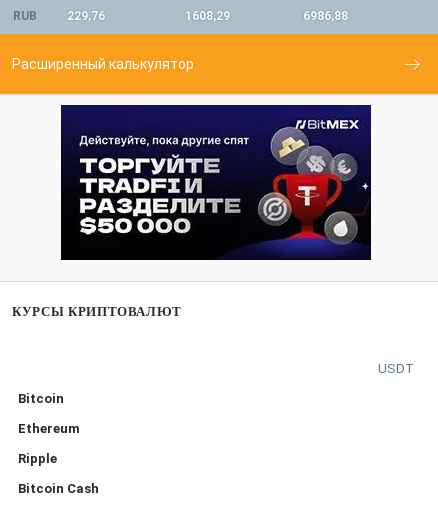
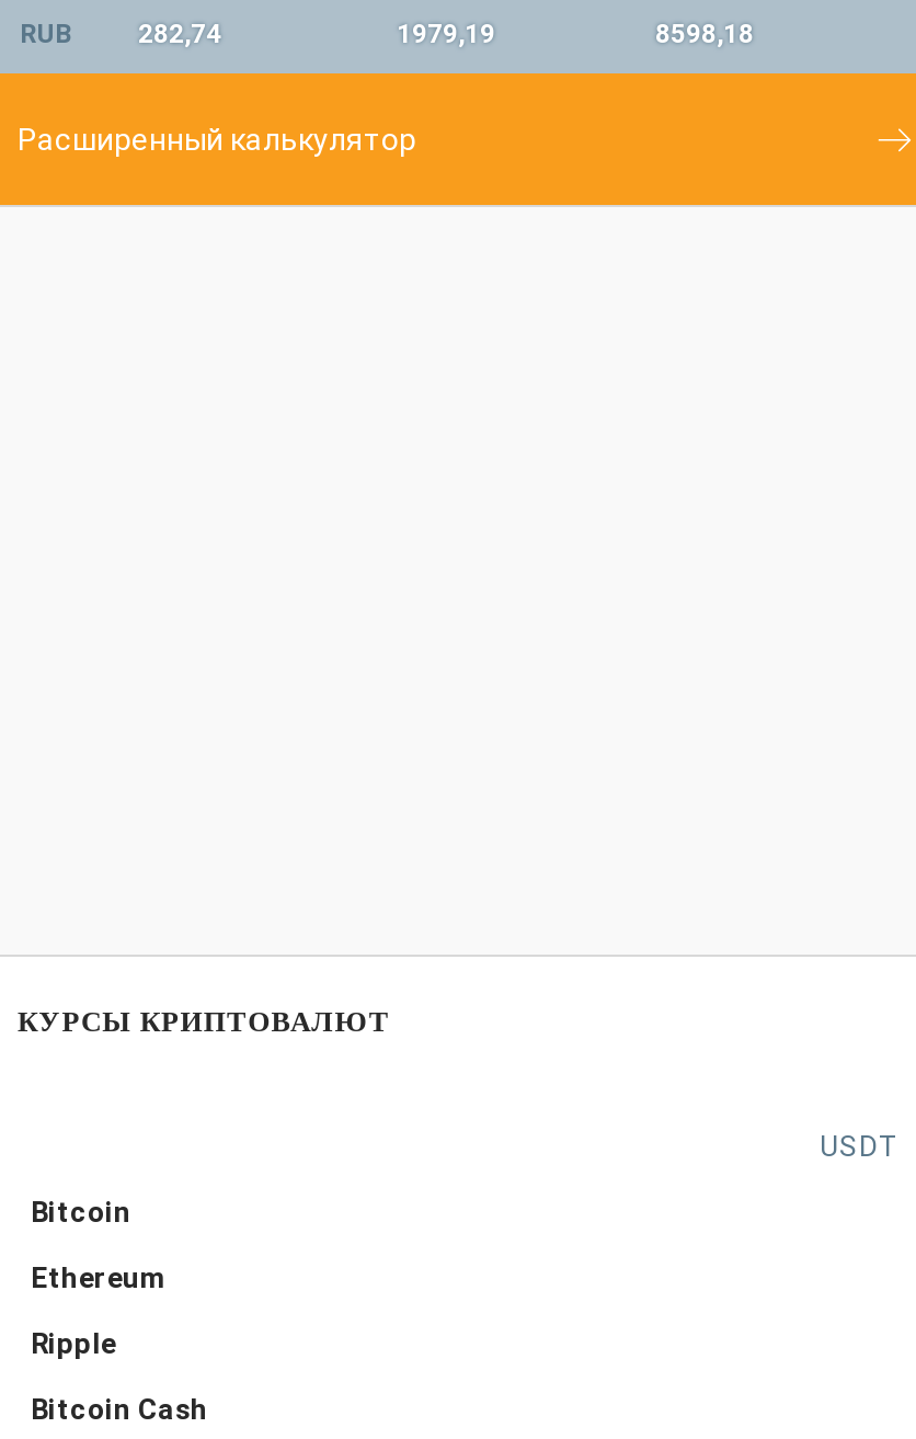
- 229,76
+ 282,74

- 1608,29
+ 1979,19

- 6986,88
+ 8598,18

- [image]
